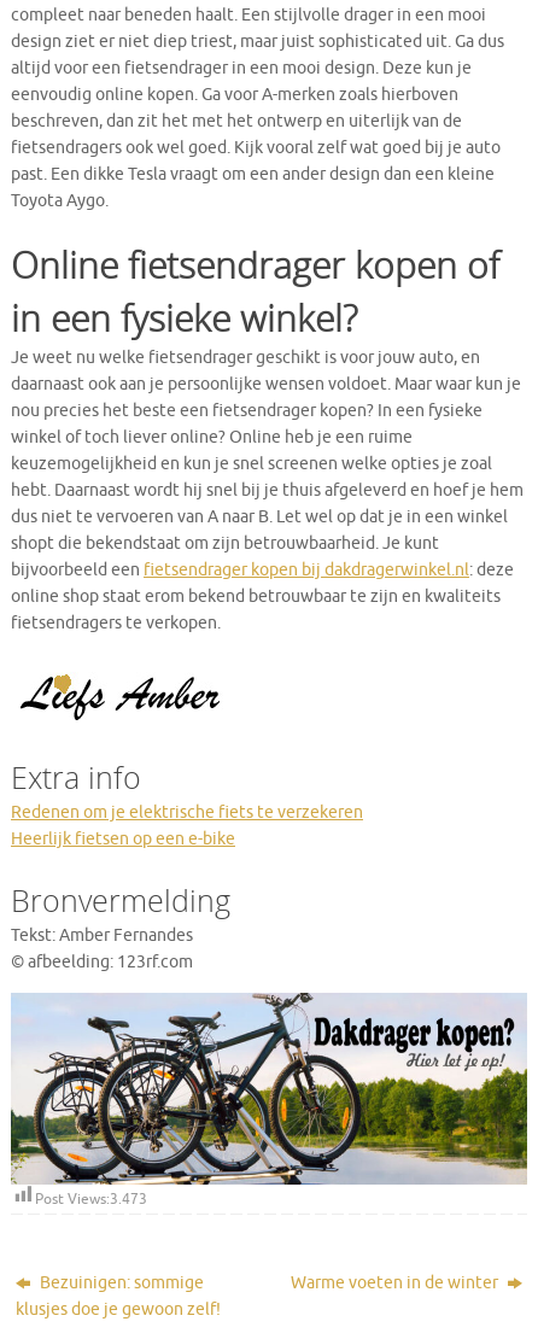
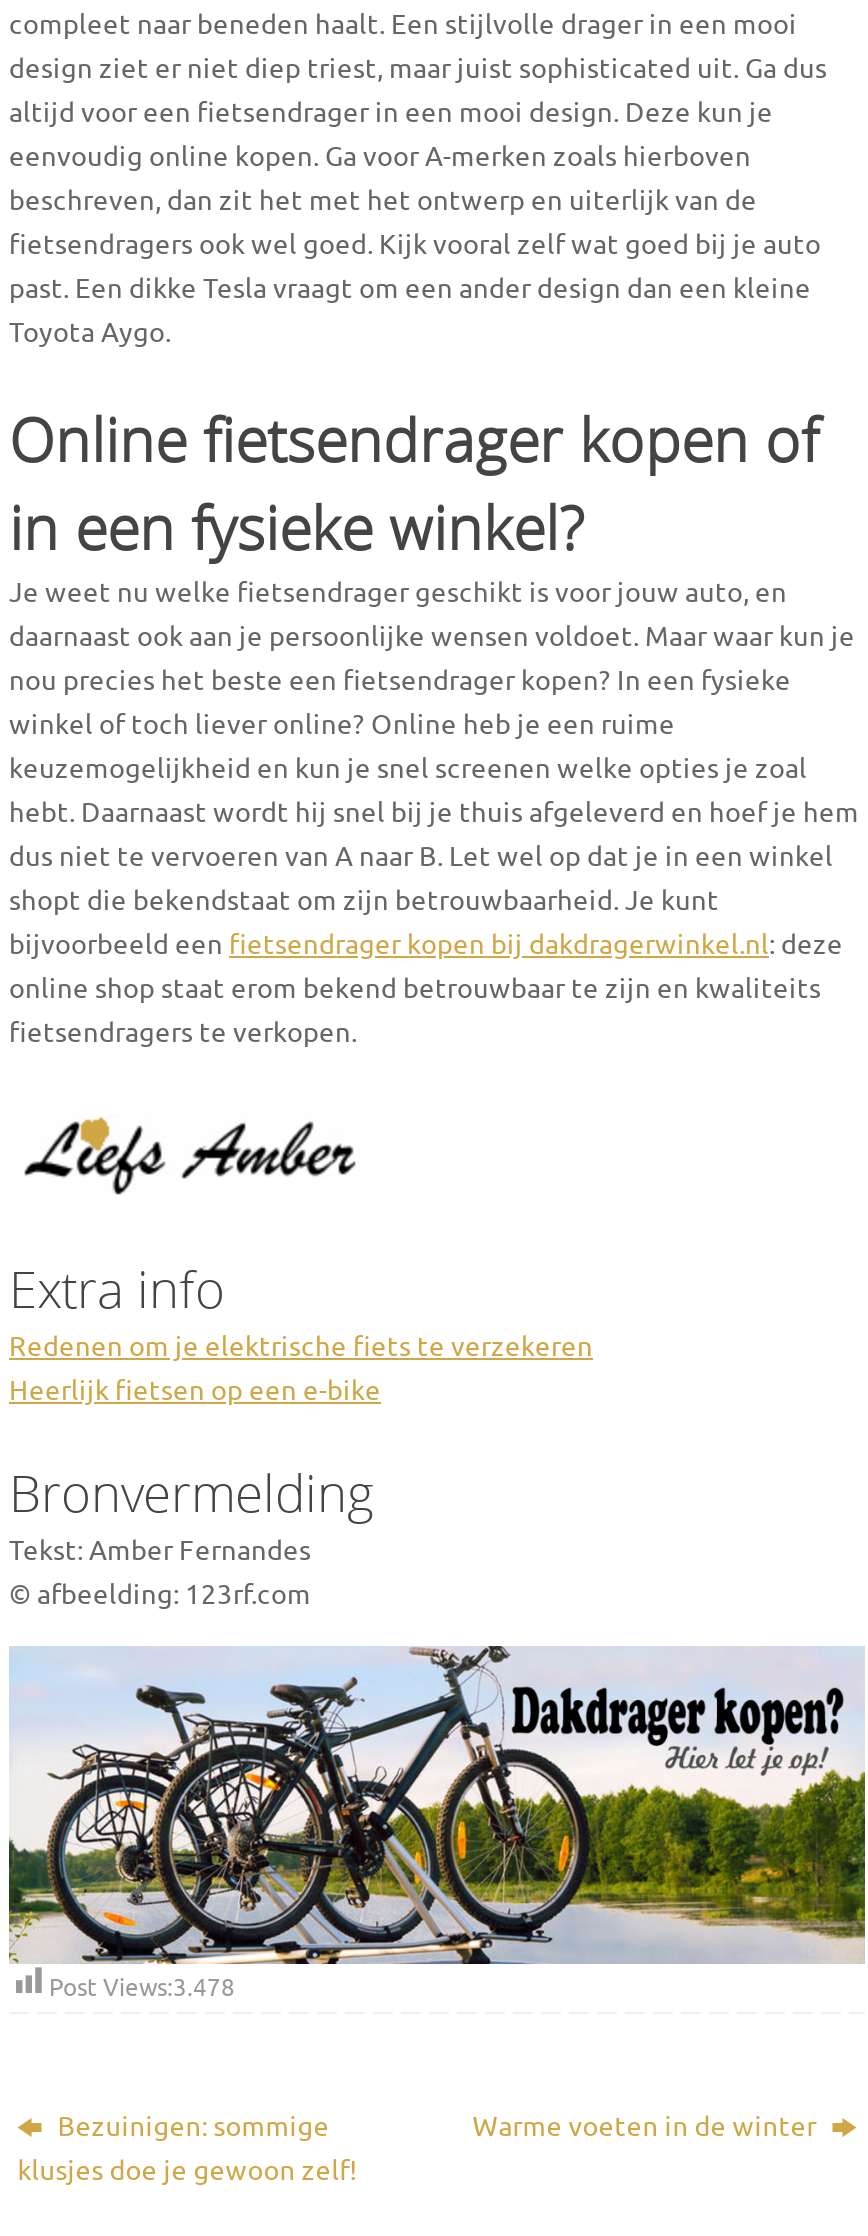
- Post Views:3.473
+ Post Views:3.478
